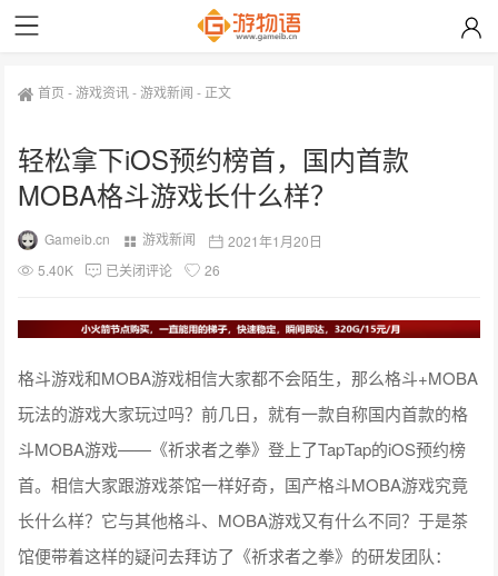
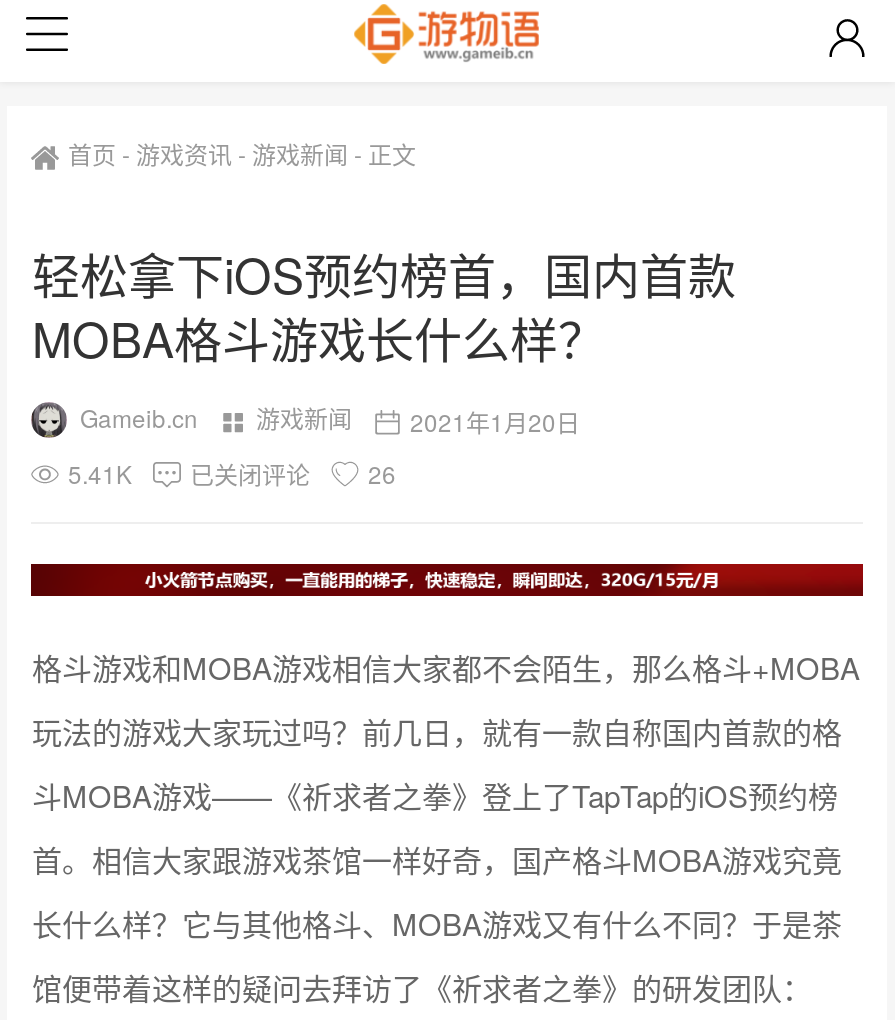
- 5.40K 已关闭评论 26
+ 5.41K 已关闭评论 26
